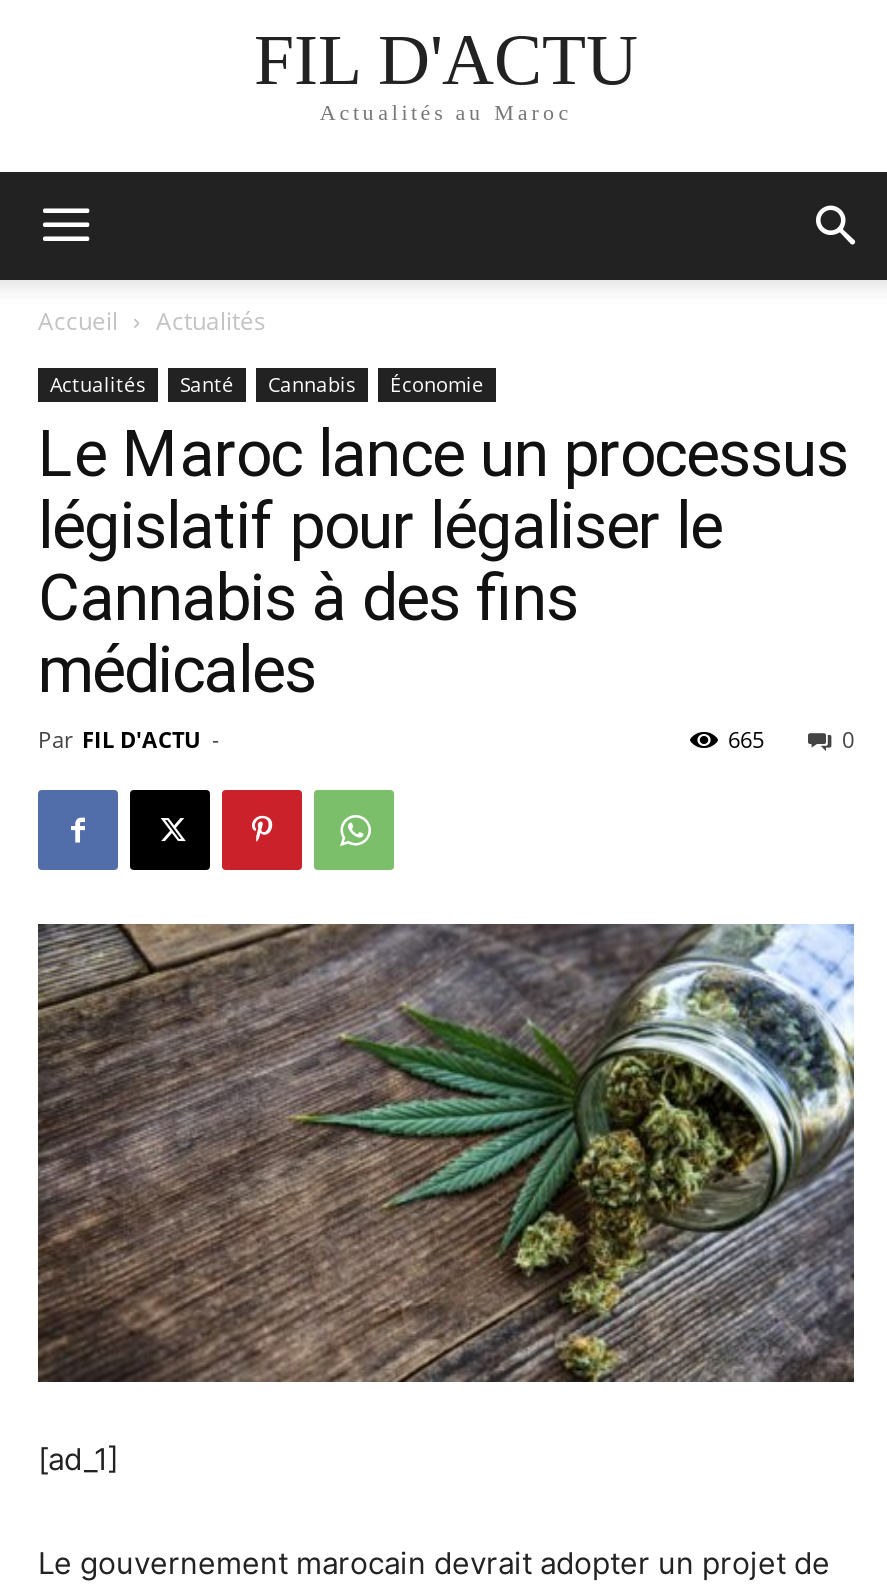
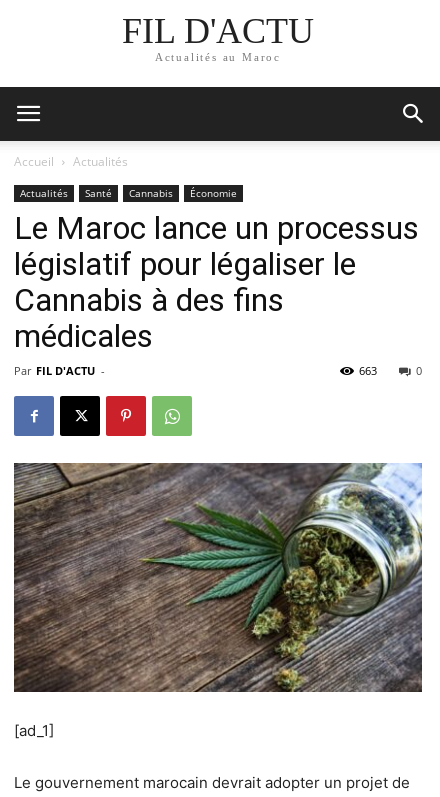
- 665
+ 663
